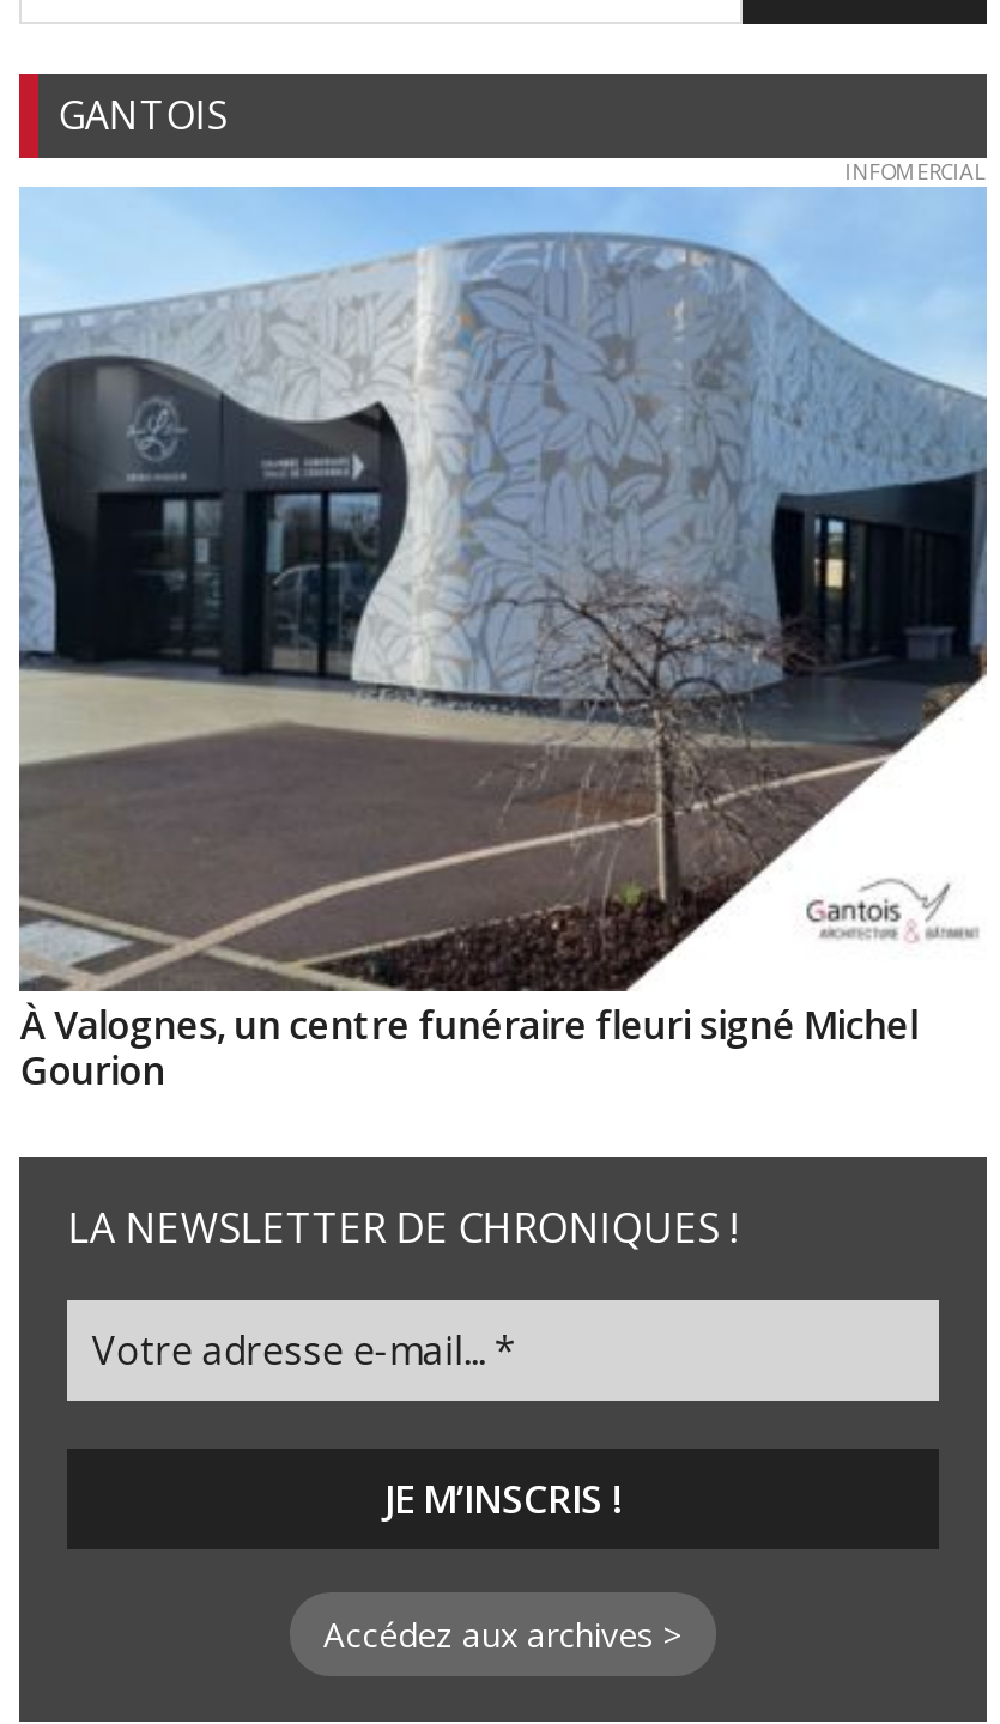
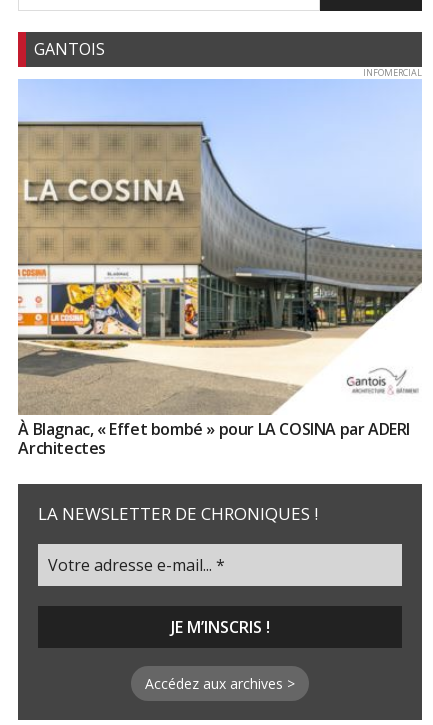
- [image]
- À Valognes, un centre funéraire fleuri signé Michel
- Gourion
+ [image]
+ À Blagnac, « Effet bombé » pour LA COSINA par ADERI
+ Architectes
